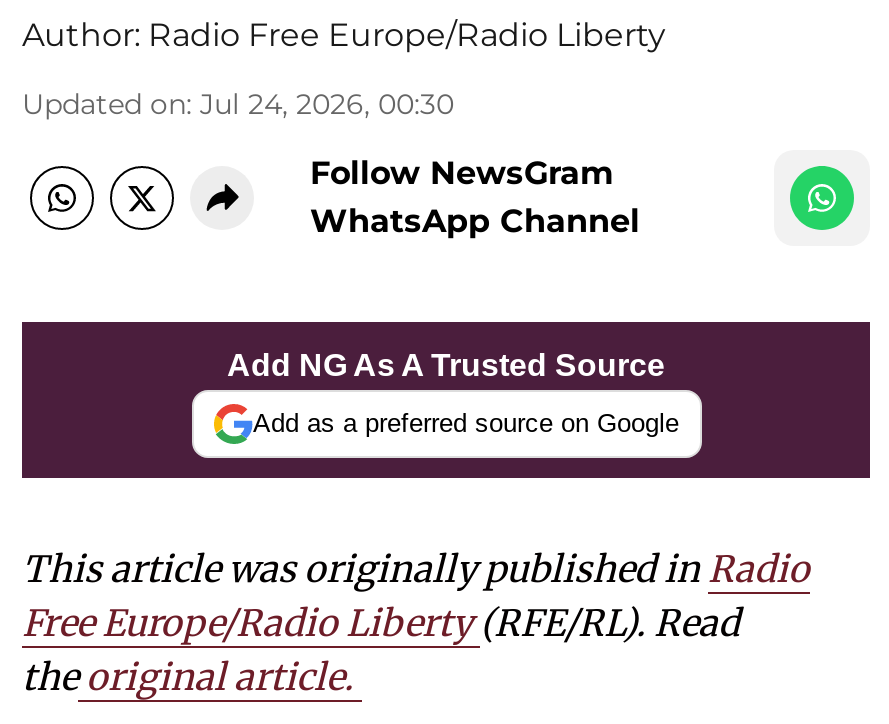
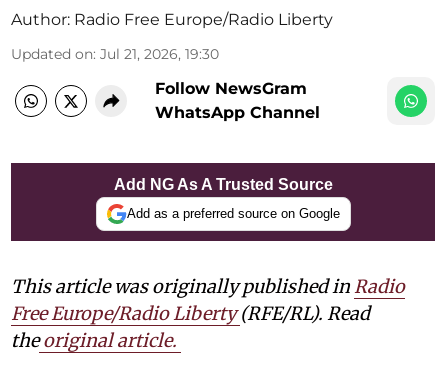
- Updated on: Jul 24, 2026, 00:30
+ Updated on: Jul 21, 2026, 19:30
